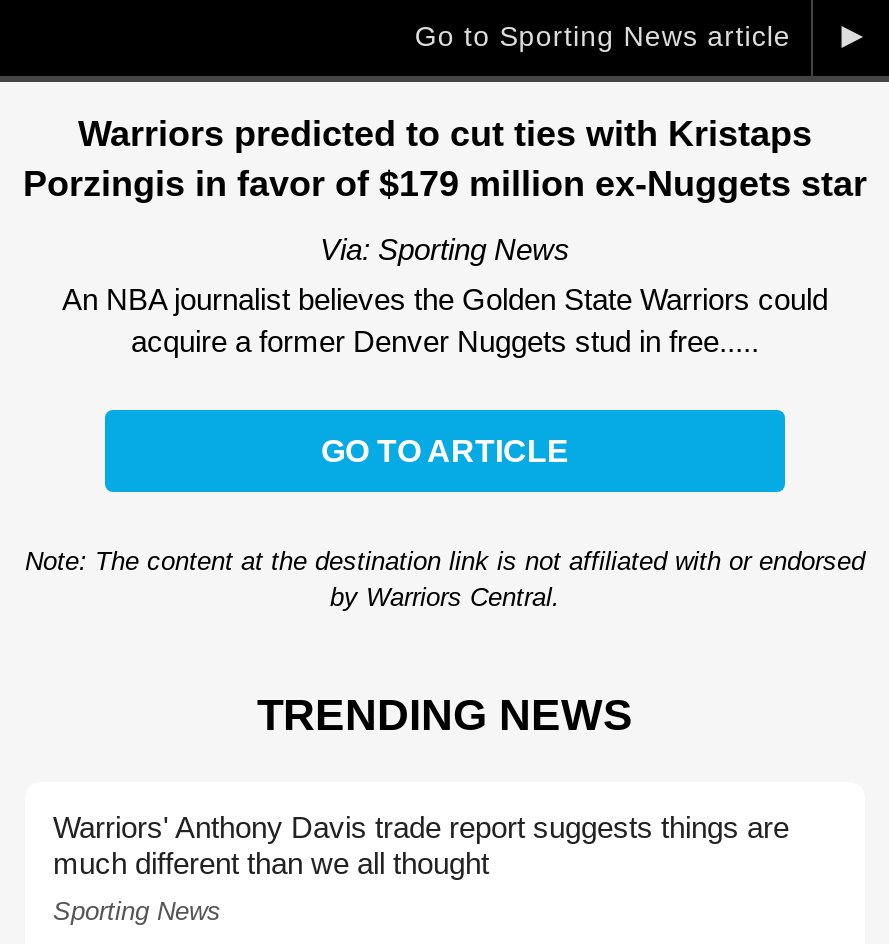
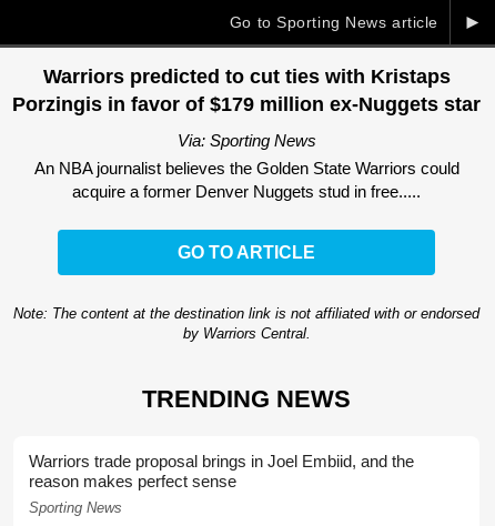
- Warriors' Anthony Davis trade report suggests things are
- much different than we all thought
+ Warriors trade proposal brings in Joel Embiid, and the
+ reason makes perfect sense
